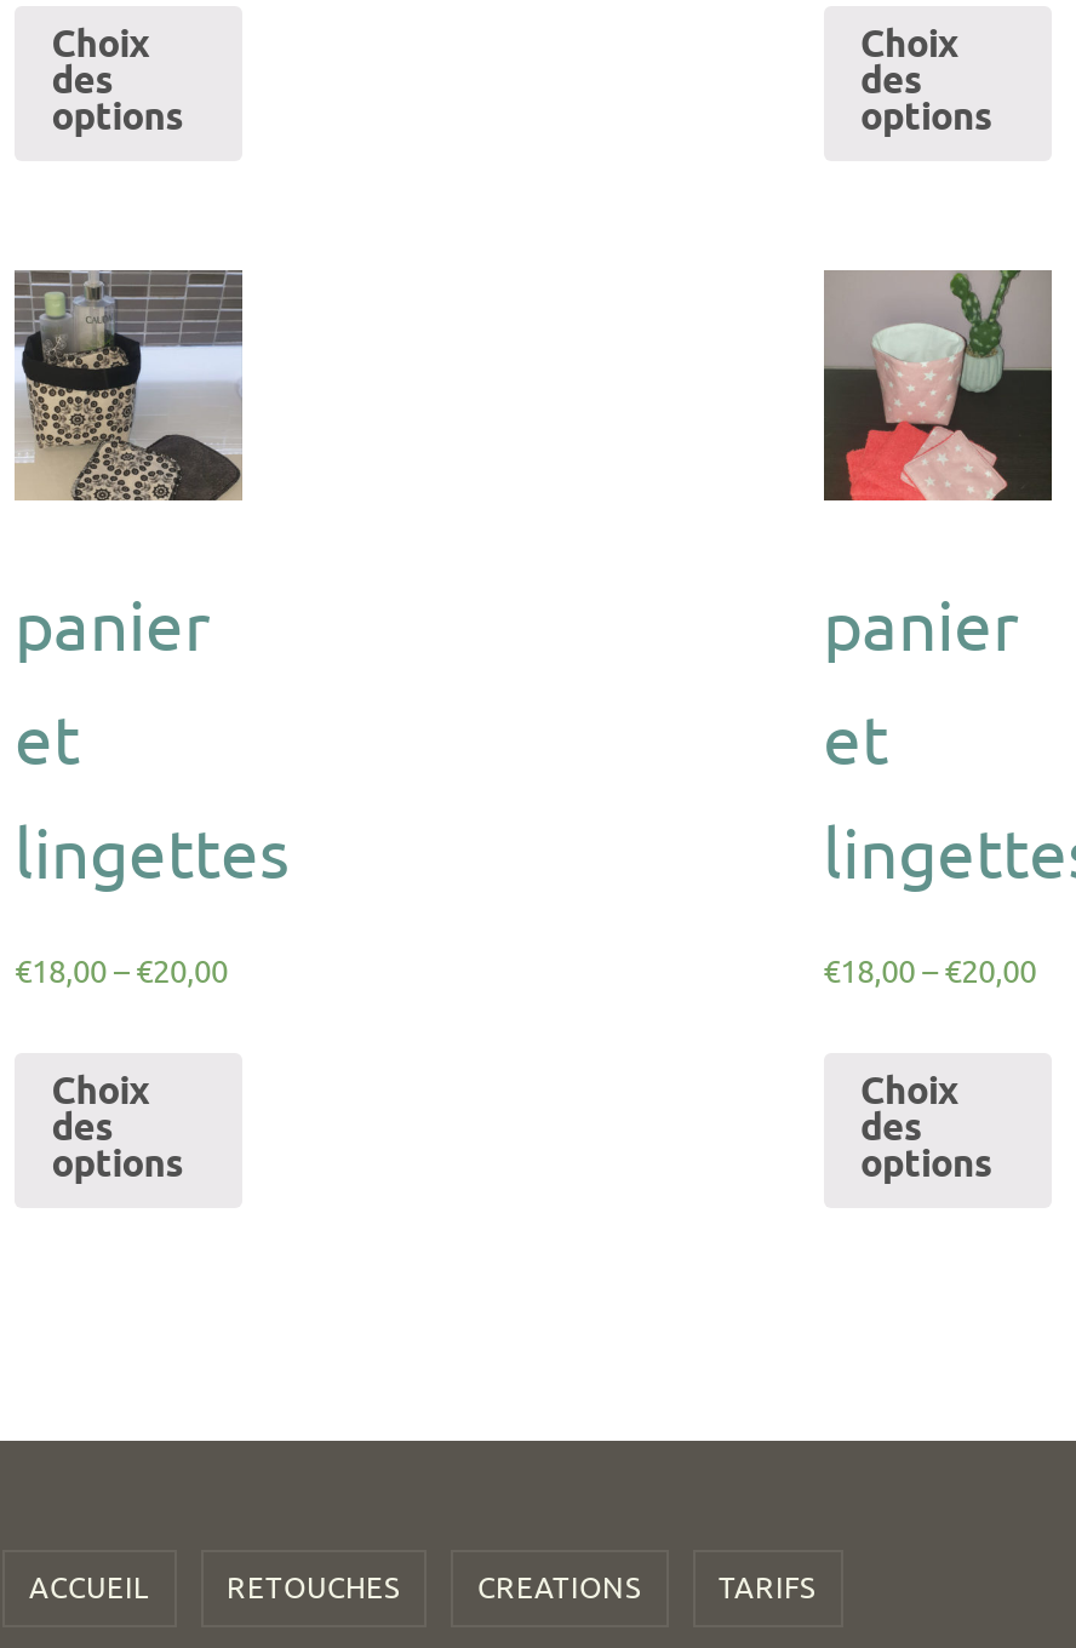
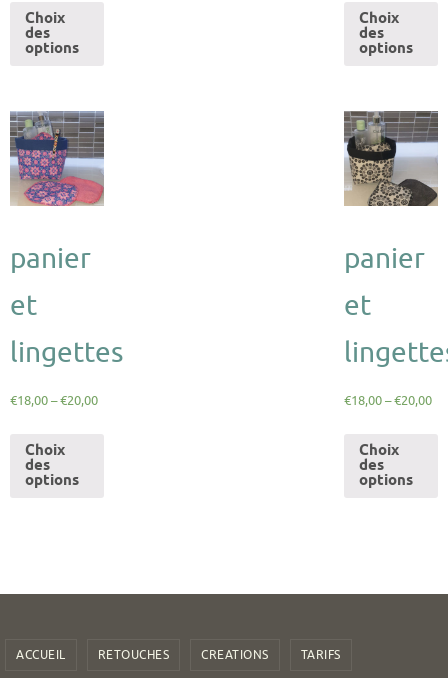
- [image]
+ [image]

- [image]
+ [image]
